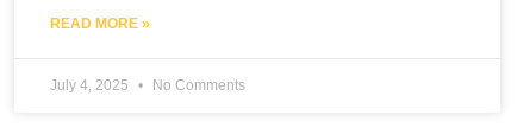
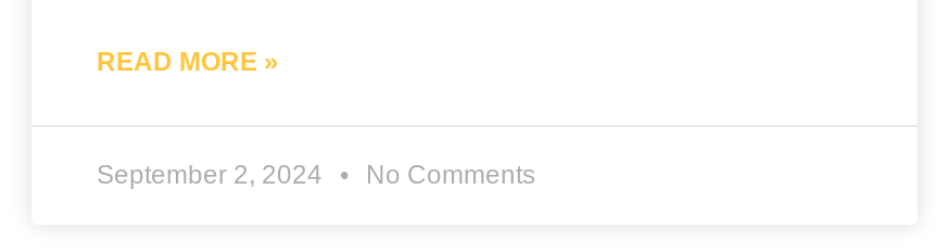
- July 4, 2025 No Comments
+ September 2, 2024 No Comments
